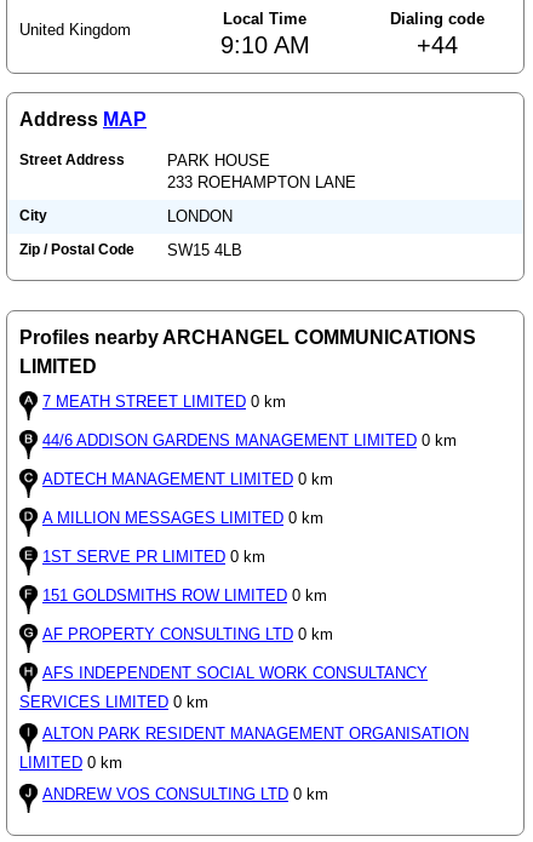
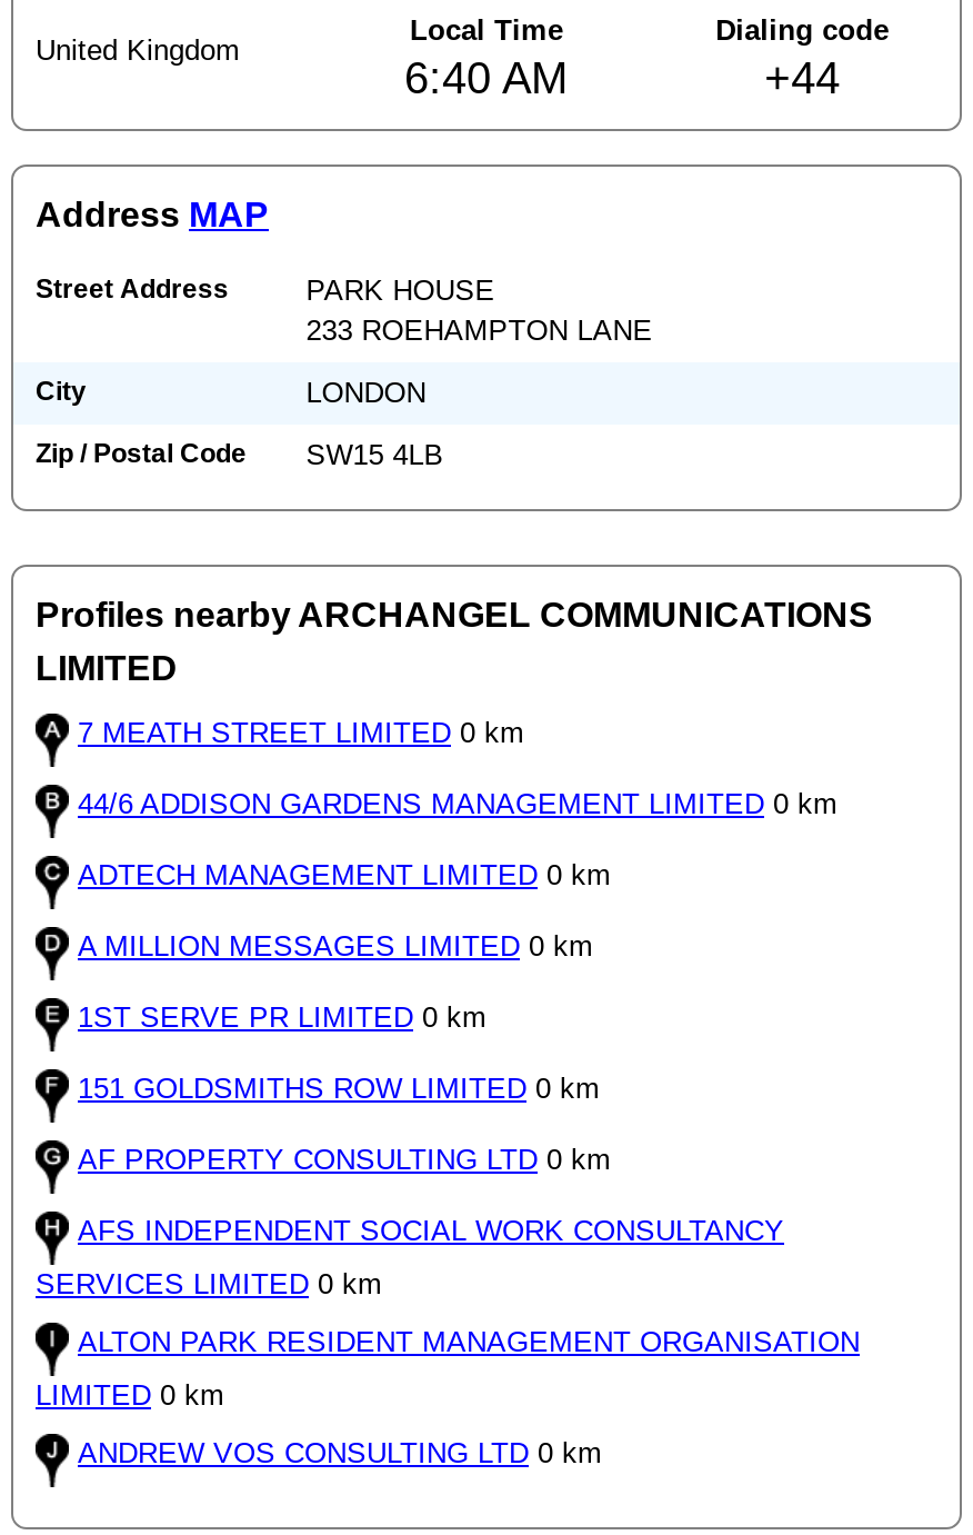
- 9:10 AM
+ 6:40 AM
